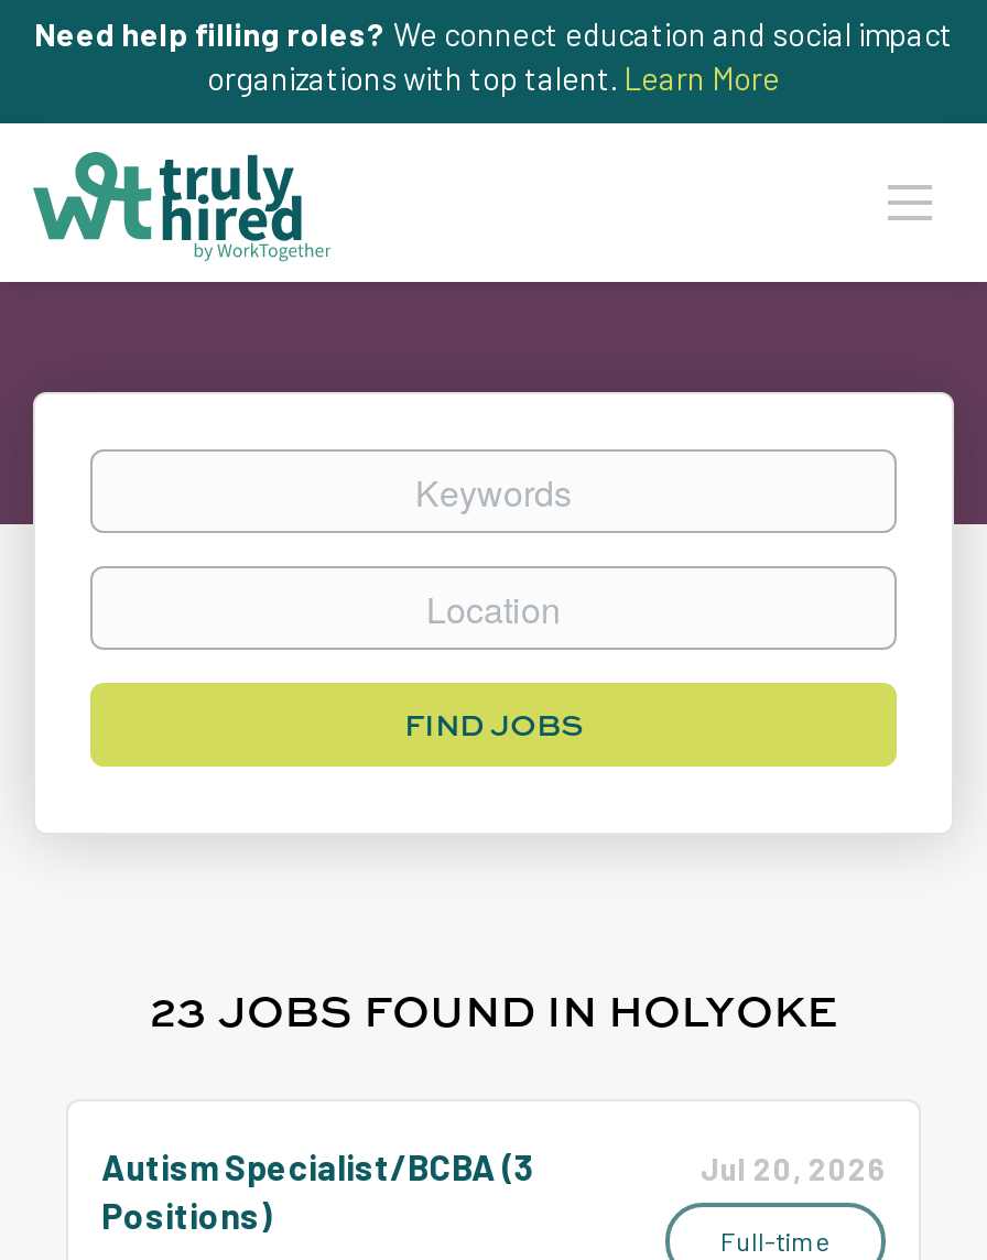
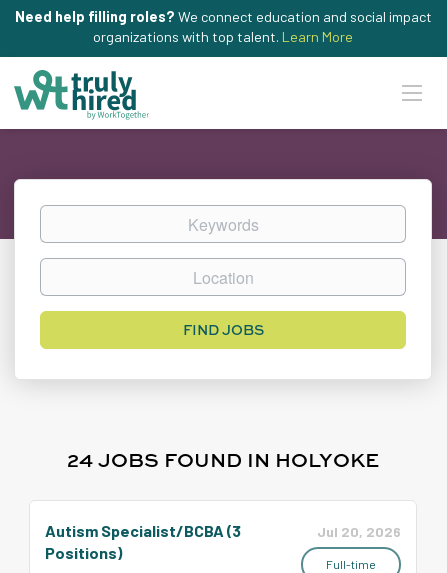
- 23 JOBS FOUND IN HOLYOKE
+ 24 JOBS FOUND IN HOLYOKE
